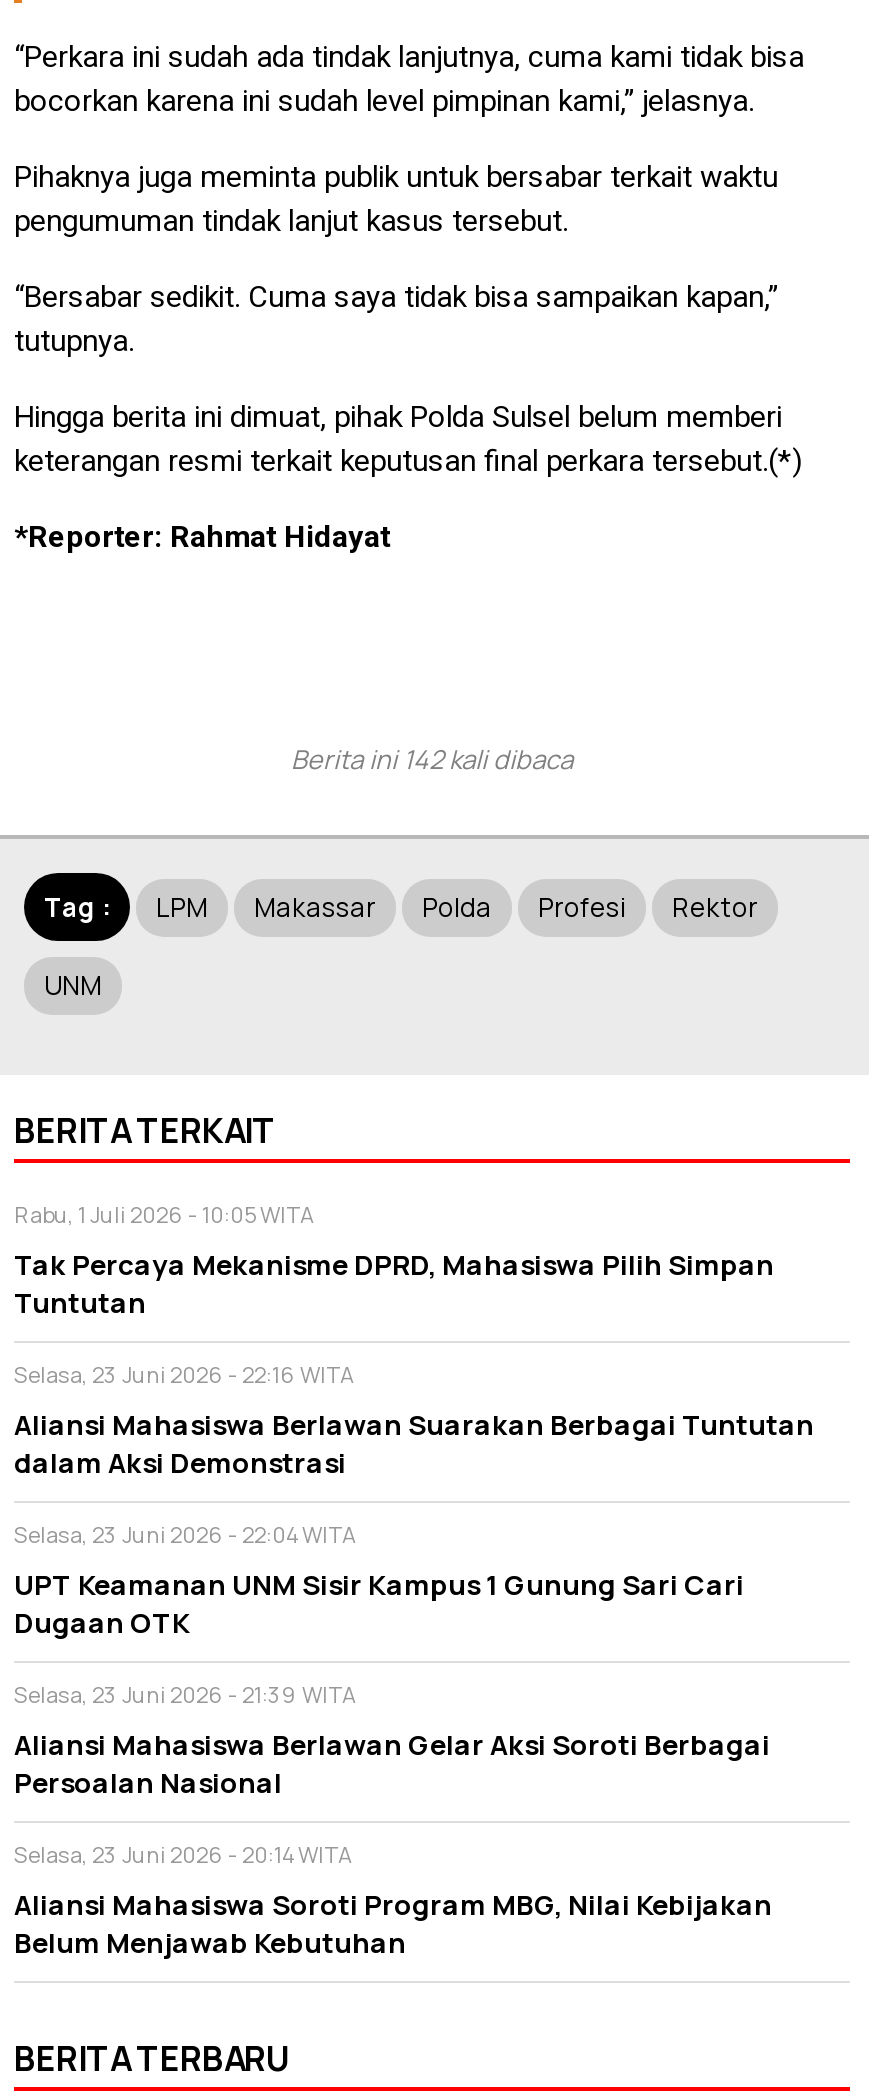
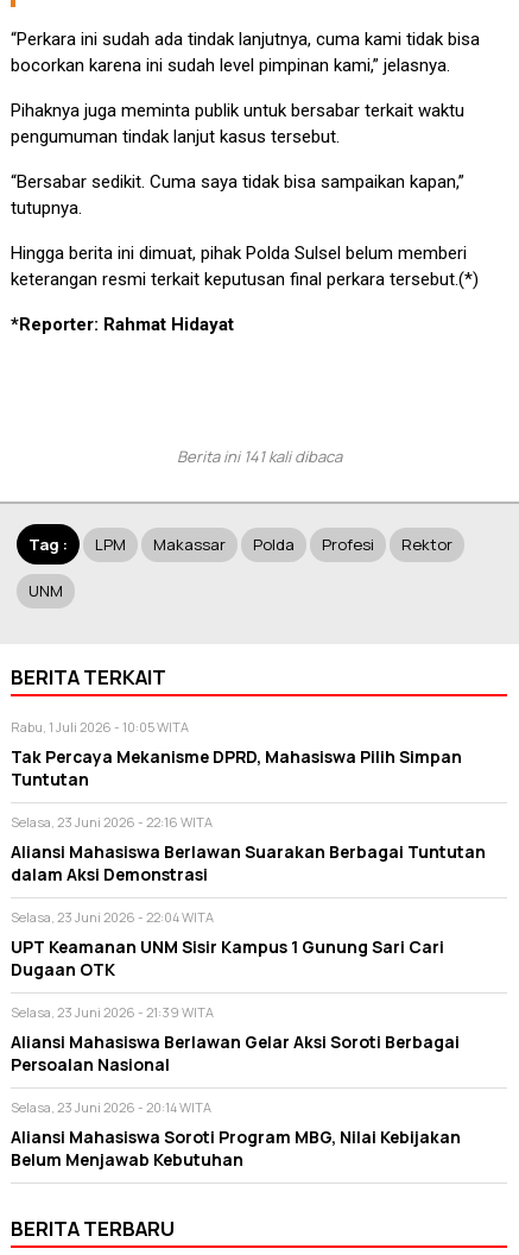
- Berita ini 142 kali dibaca
+ Berita ini 141 kali dibaca
